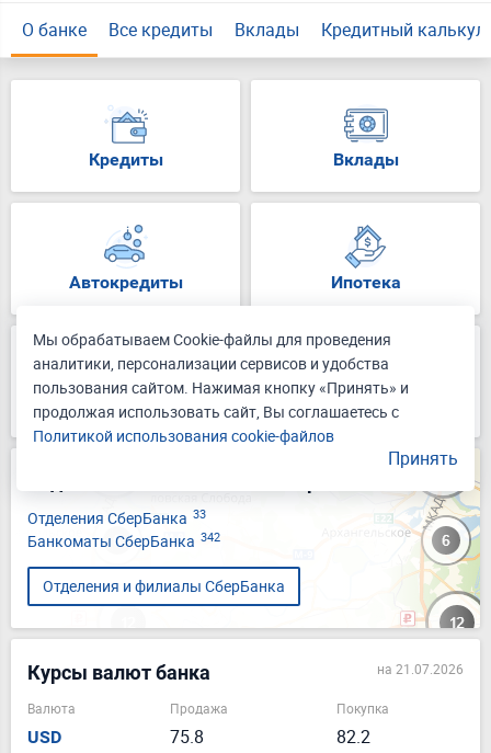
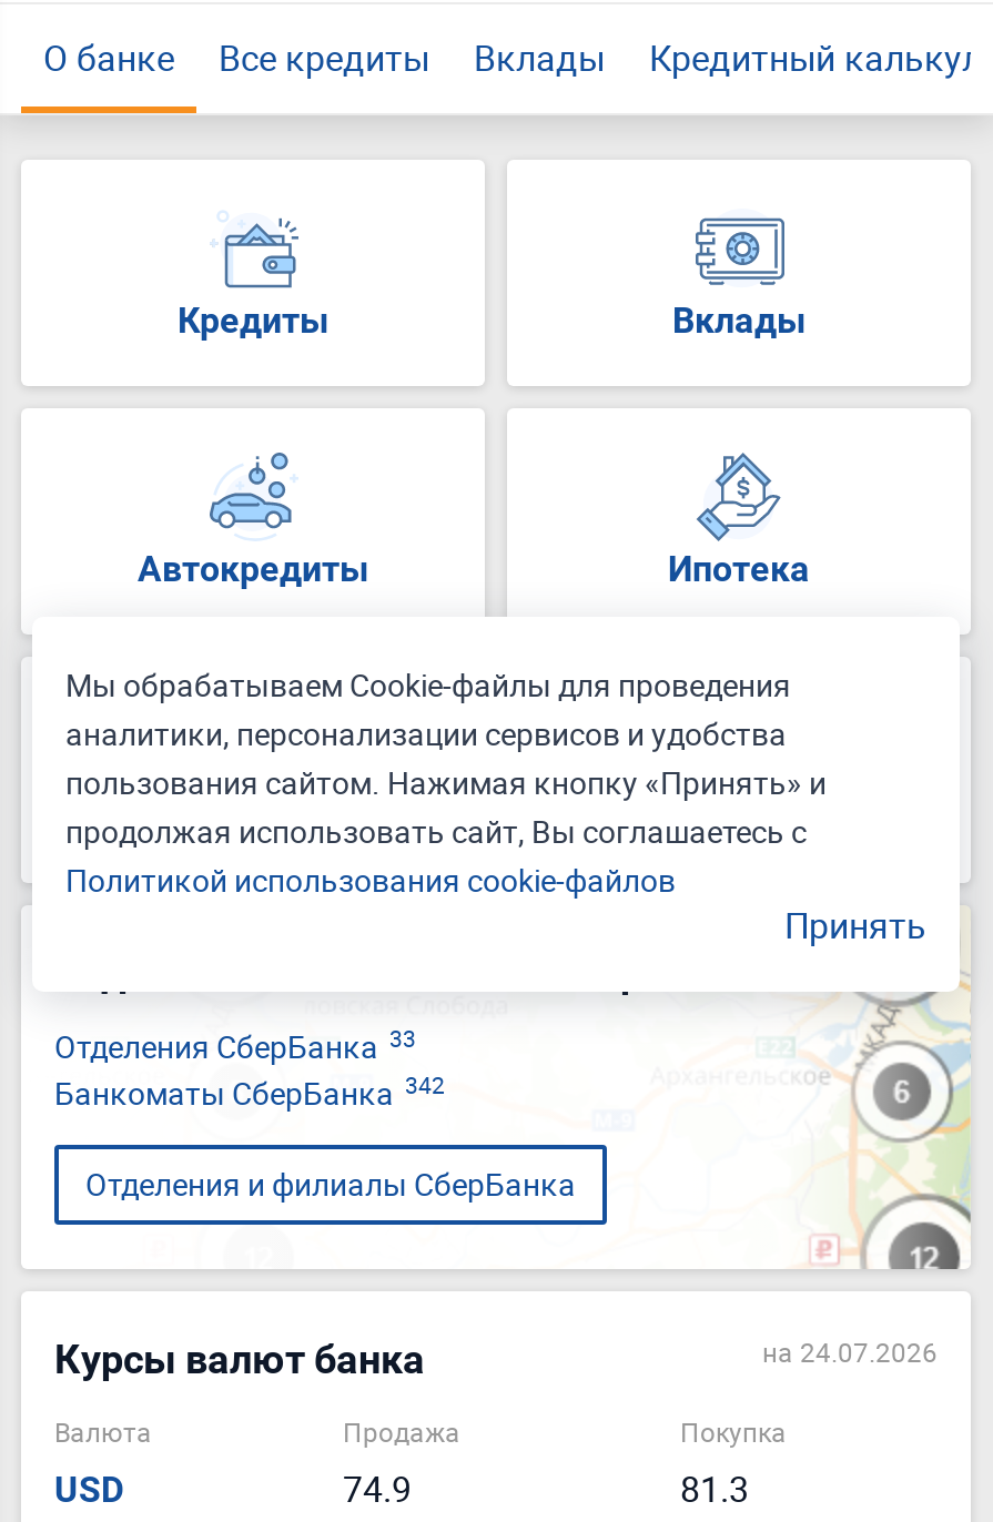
- на 21.07.2026
+ на 24.07.2026

- 75.8
+ 74.9

- 82.2
+ 81.3
